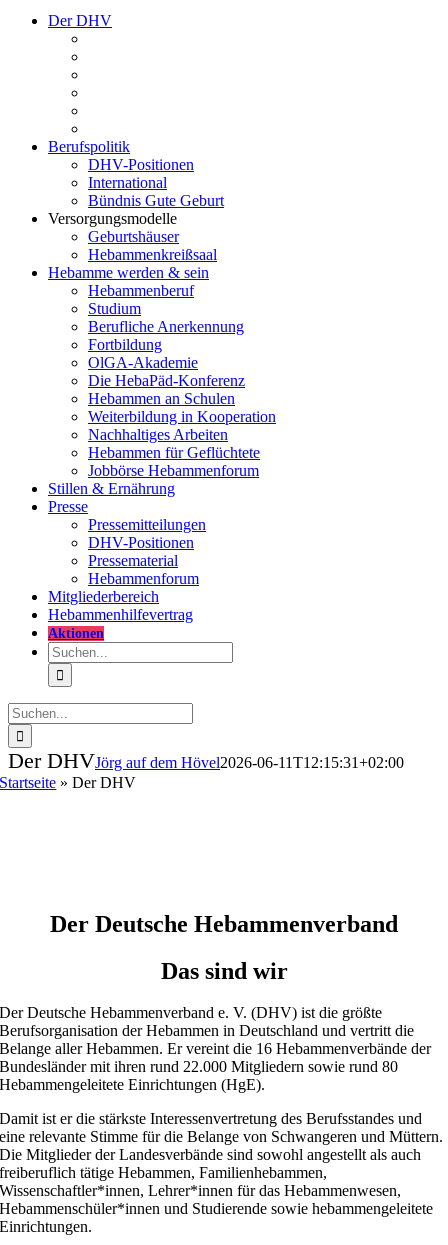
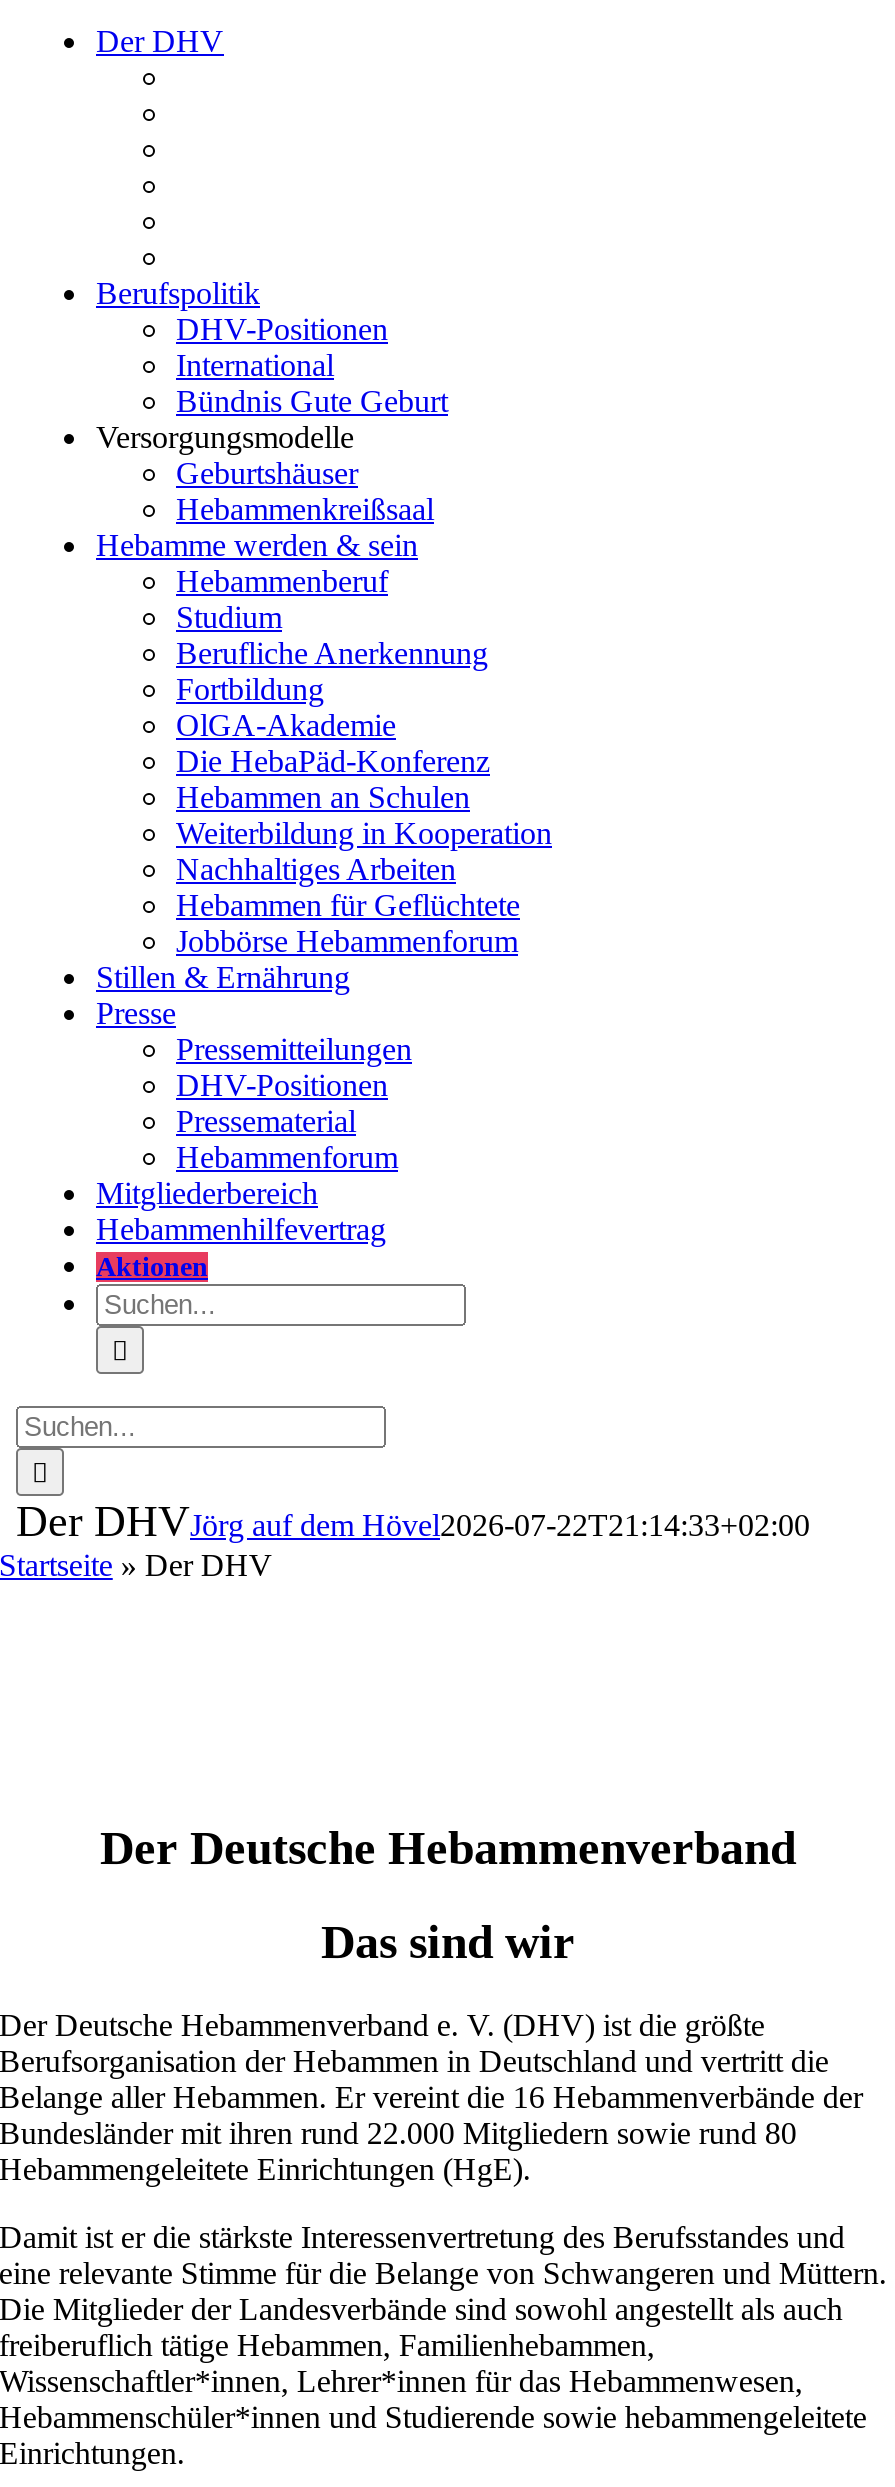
- Der DHVJörg auf dem Hövel2026-06-11T12:15:31+02:00
+ Der DHVJörg auf dem Hövel2026-07-22T21:14:33+02:00
